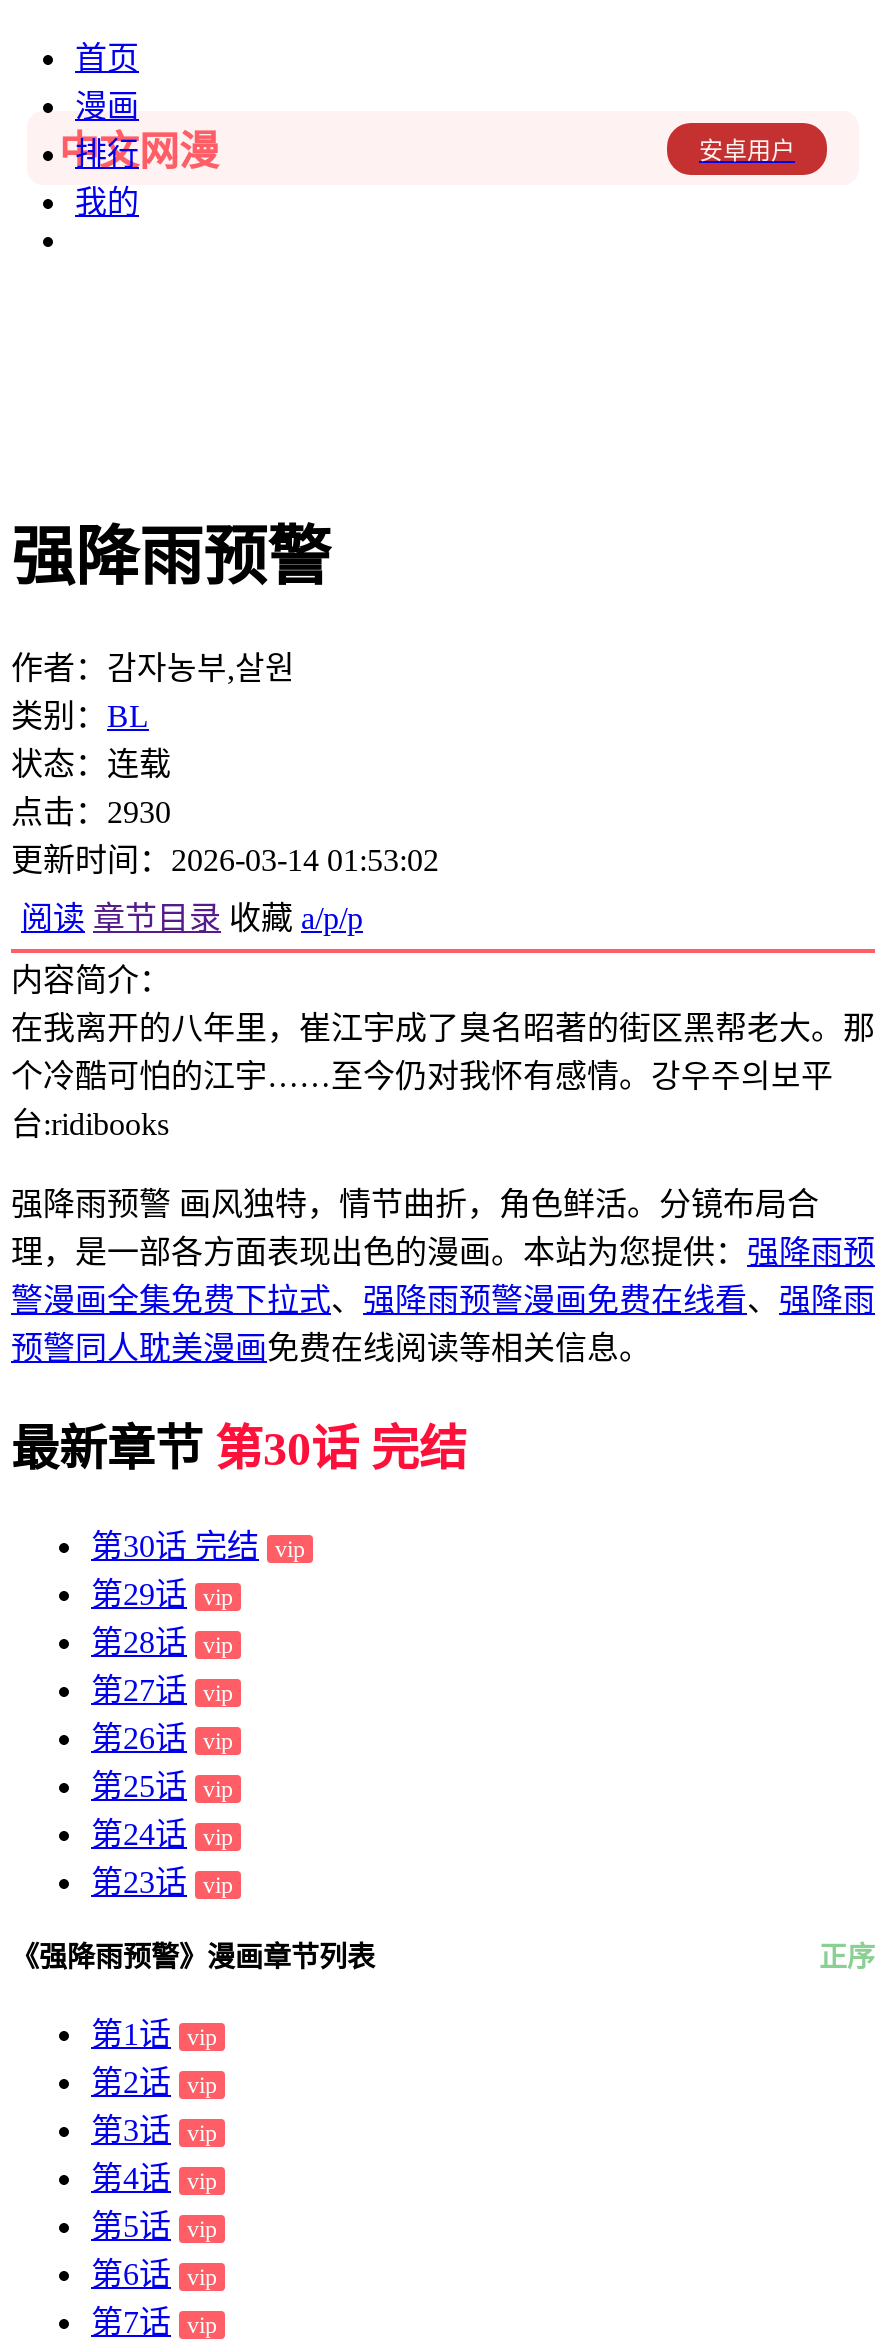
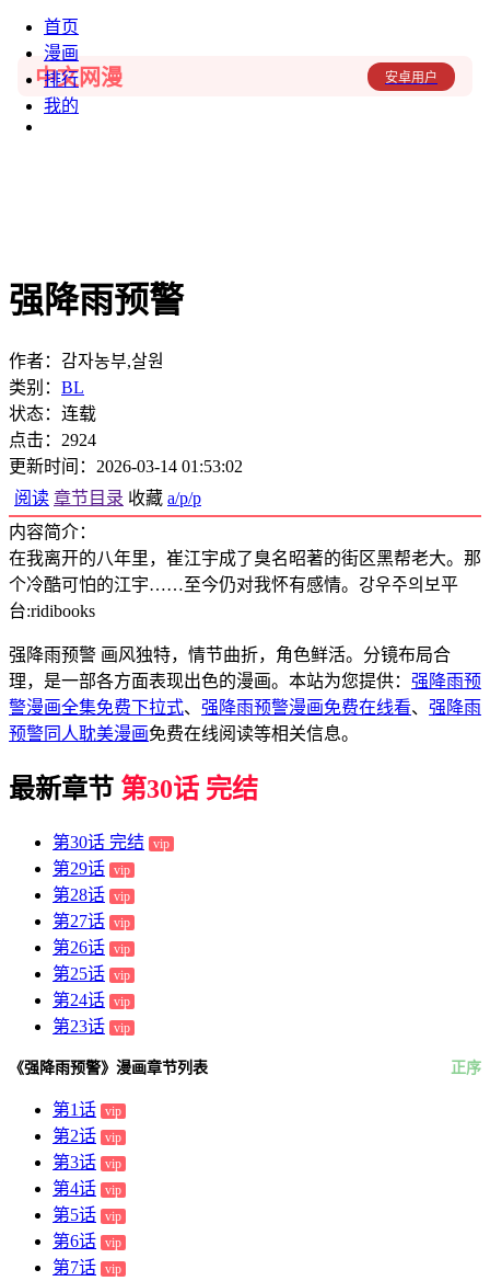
- 点击：2930
+ 点击：2924
